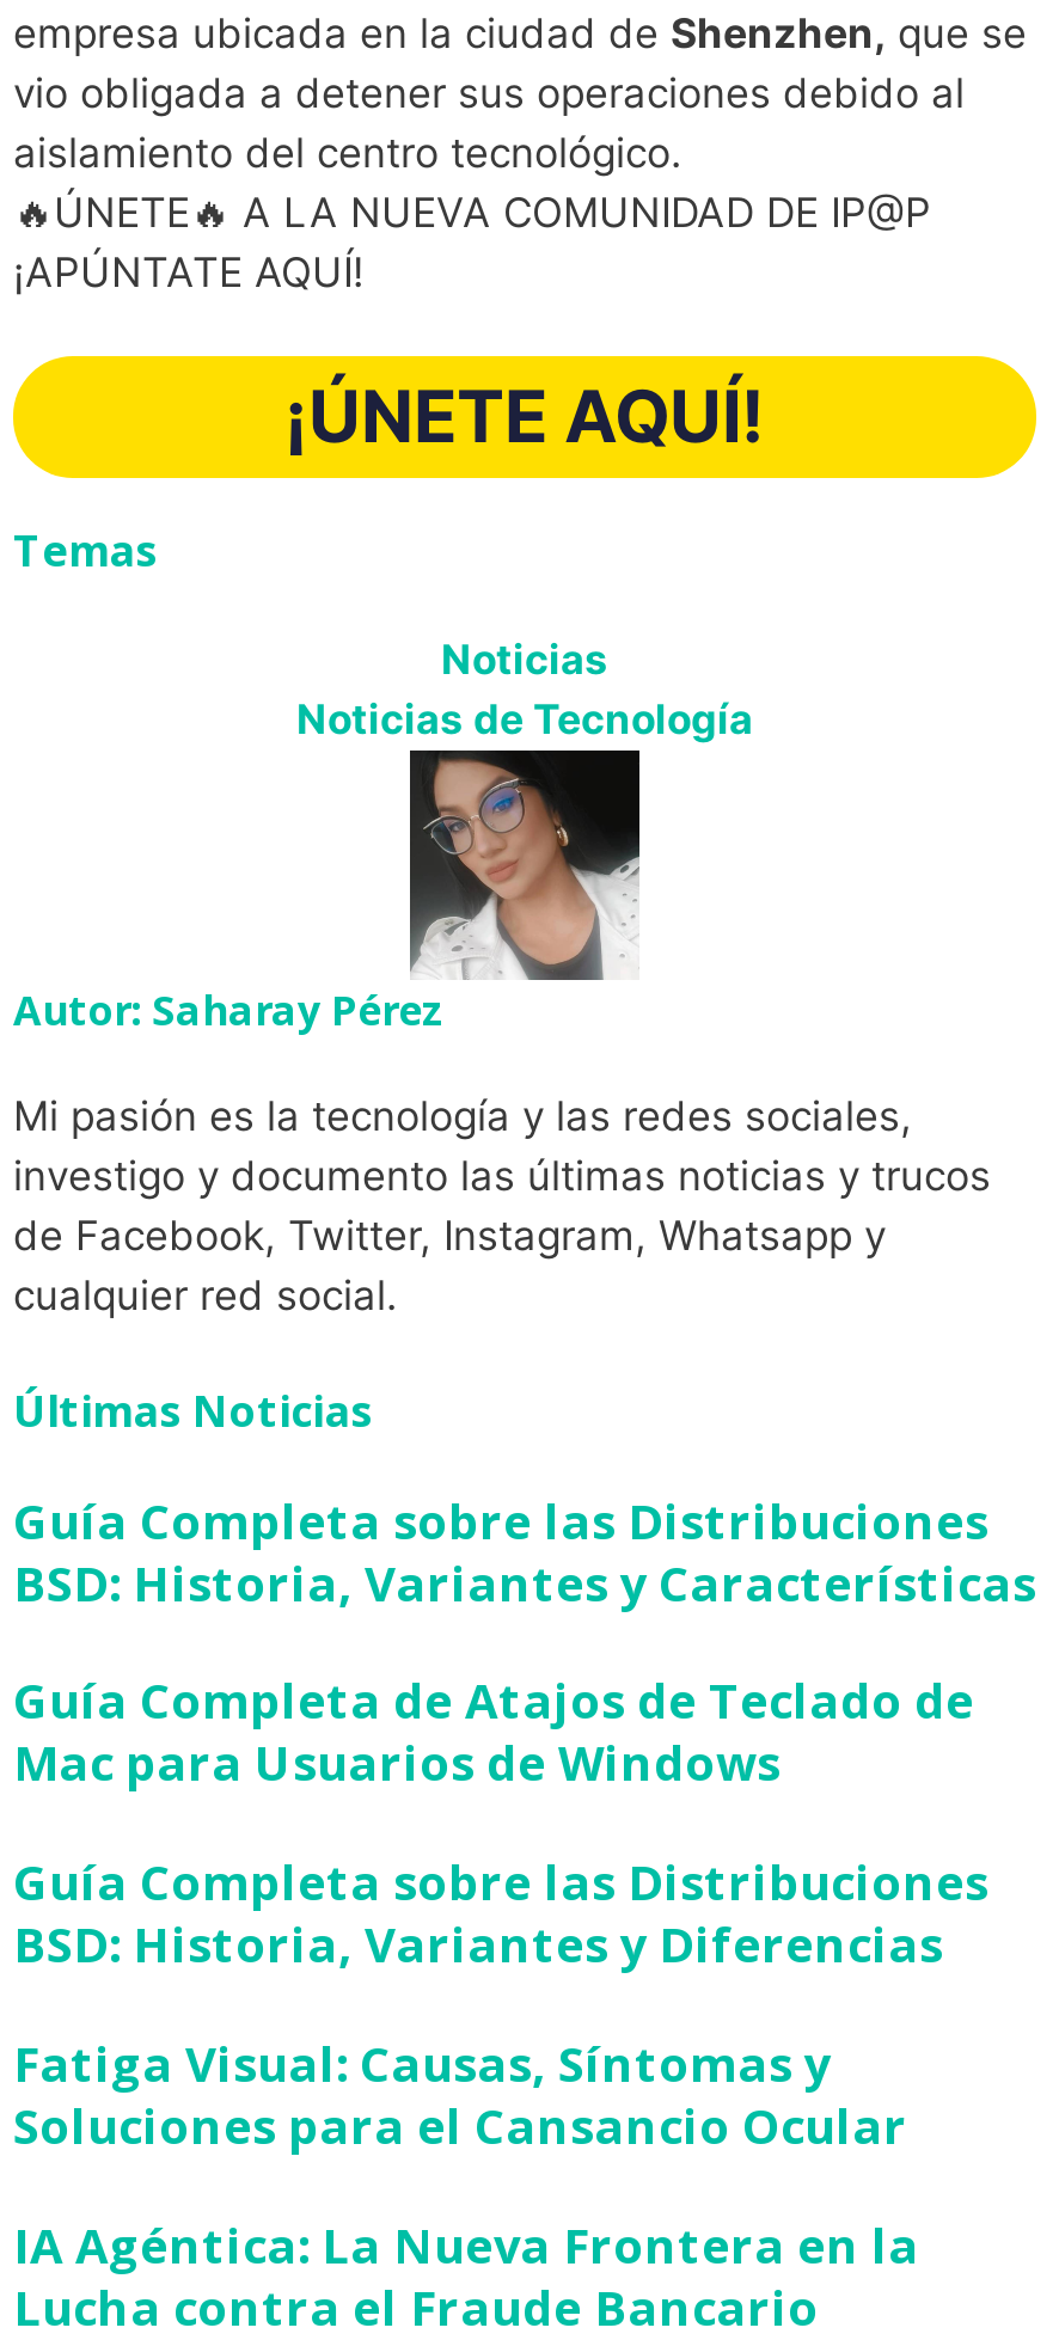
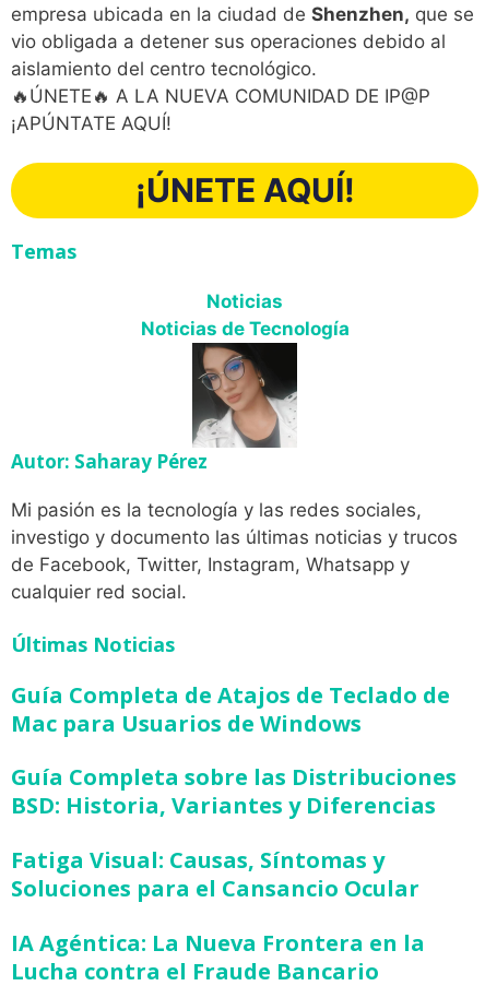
- Guía Completa sobre las Distribuciones
- BSD: Historia, Variantes y Características
